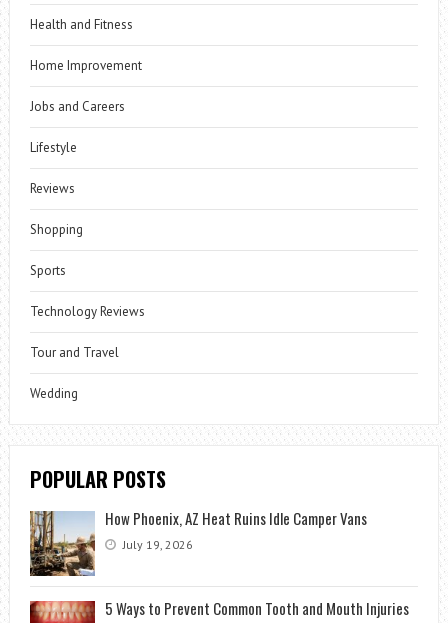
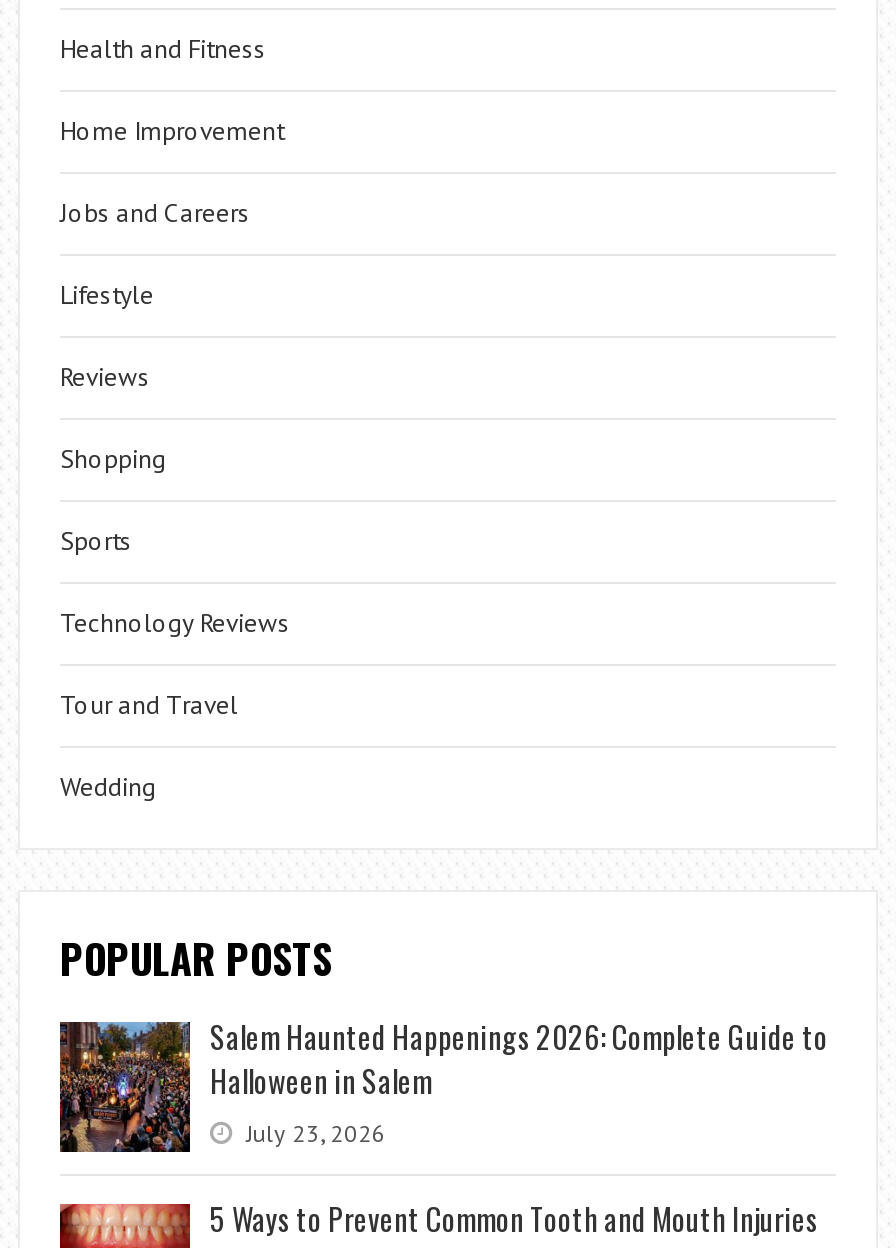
- [image]
- How Phoenix, AZ Heat Ruins Idle Camper Vans
- July 19, 2026
+ [image]
+ Salem Haunted Happenings 2026: Complete Guide to
+ Halloween in Salem
+ July 23, 2026
